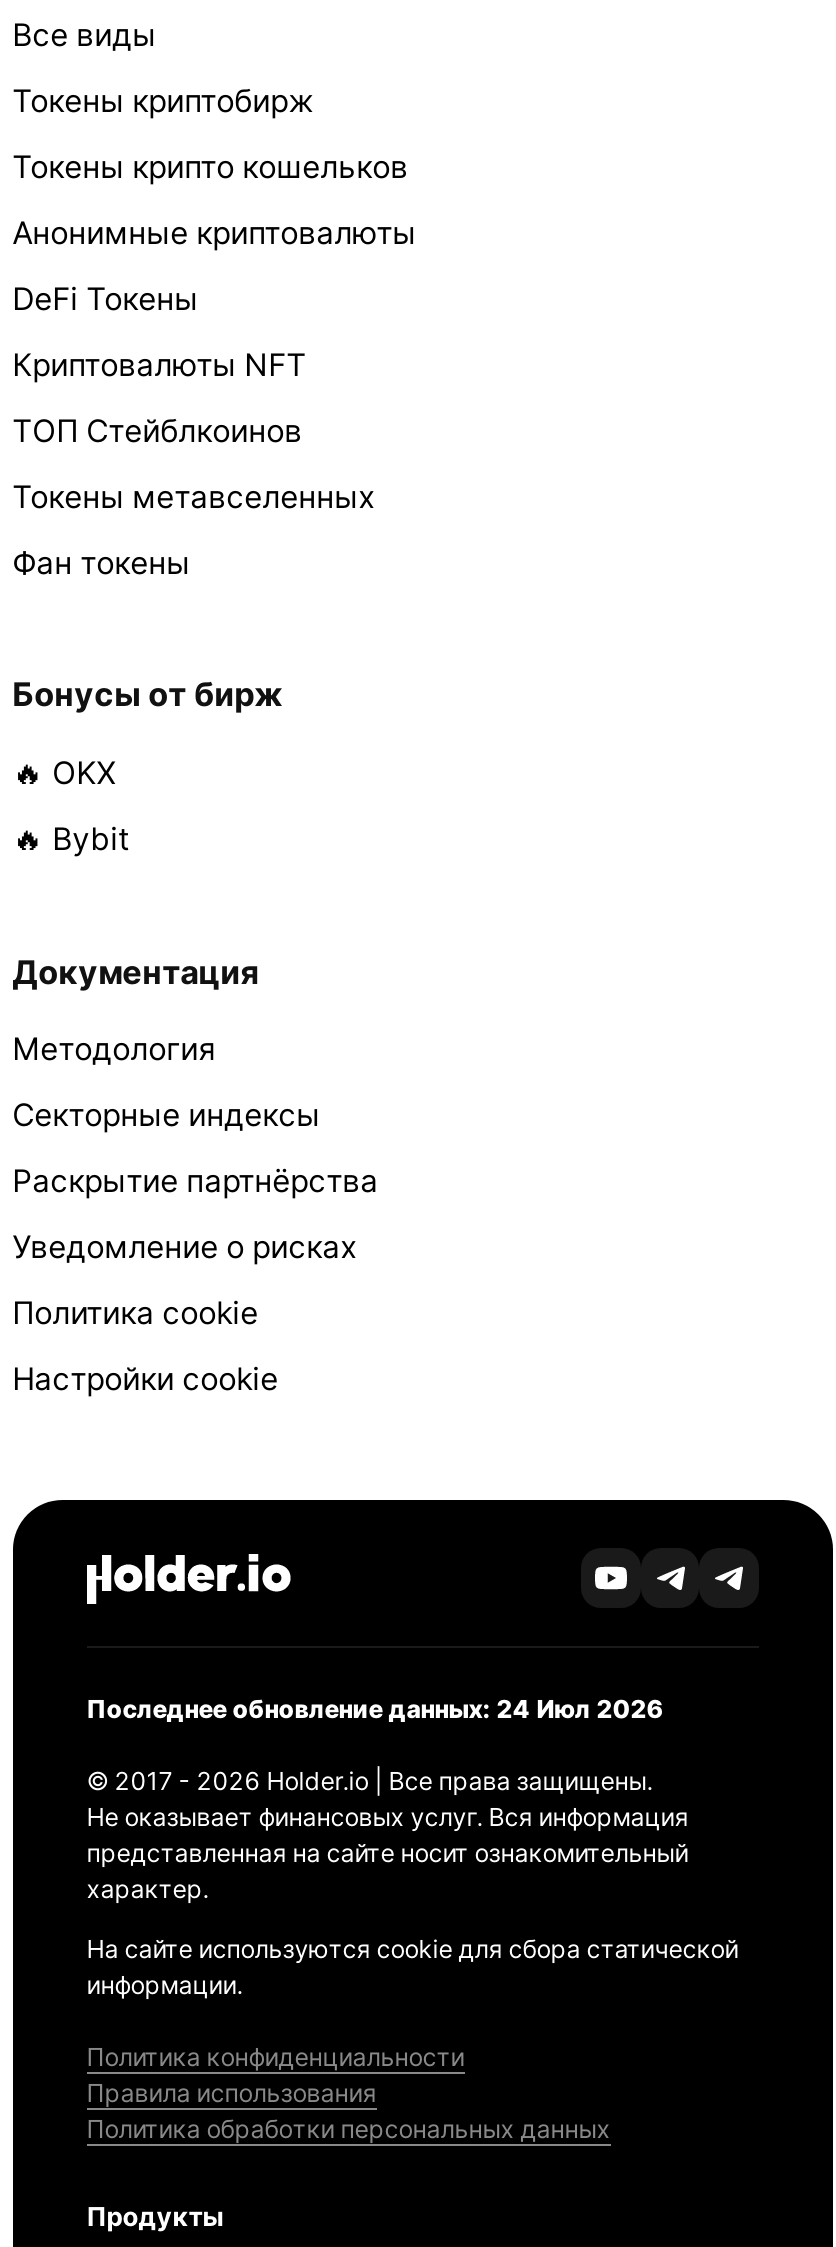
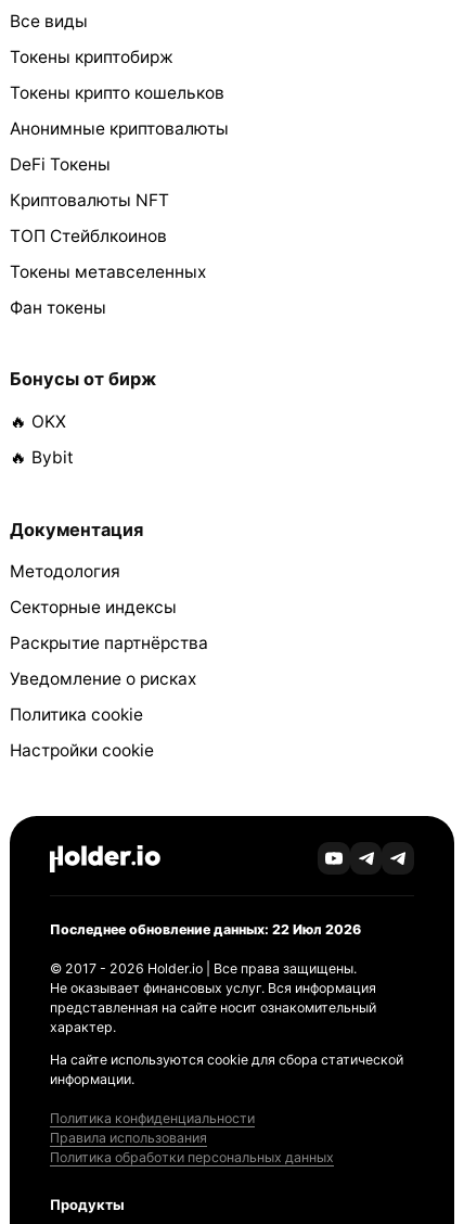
- Последнее обновление данных: 24 Июл 2026
+ Последнее обновление данных: 22 Июл 2026
